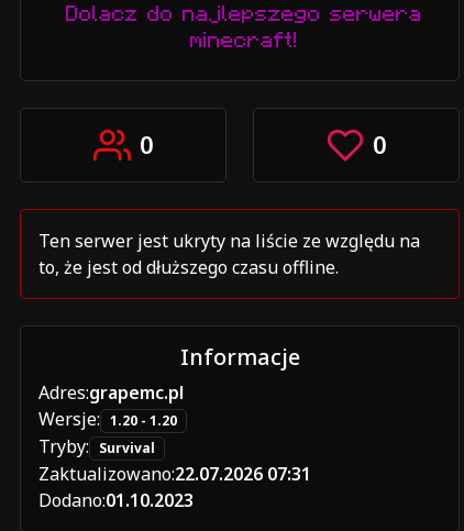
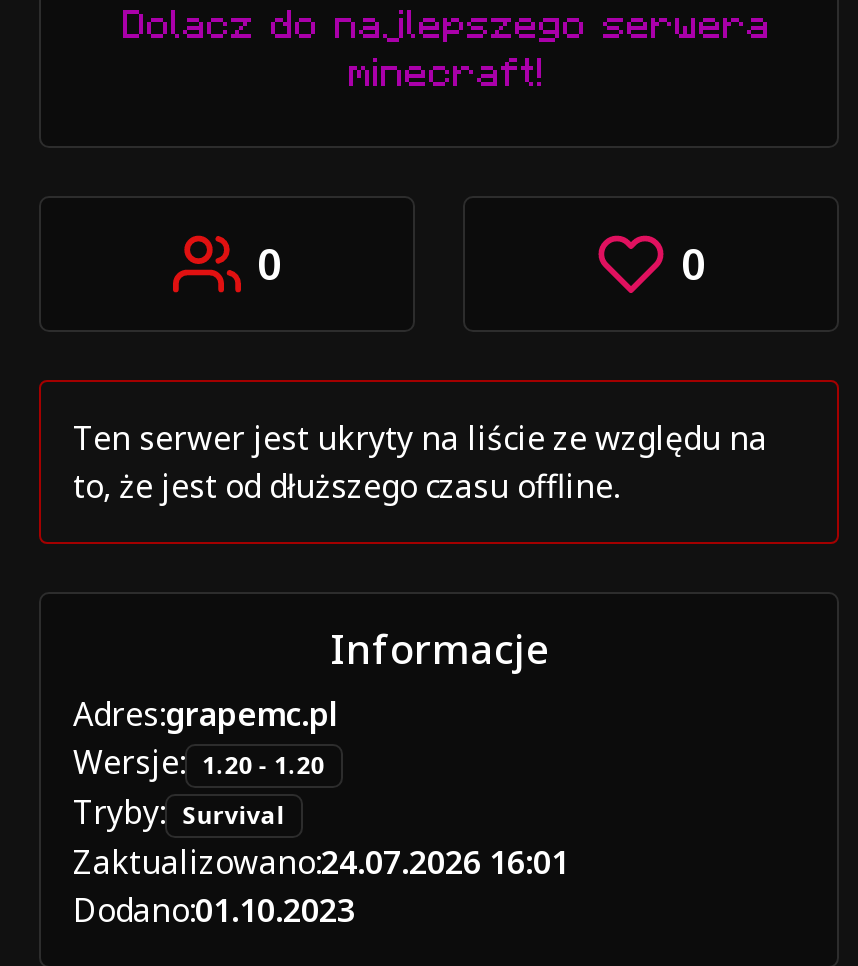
- Zaktualizowano:22.07.2026 07:31
+ Zaktualizowano:24.07.2026 16:01
